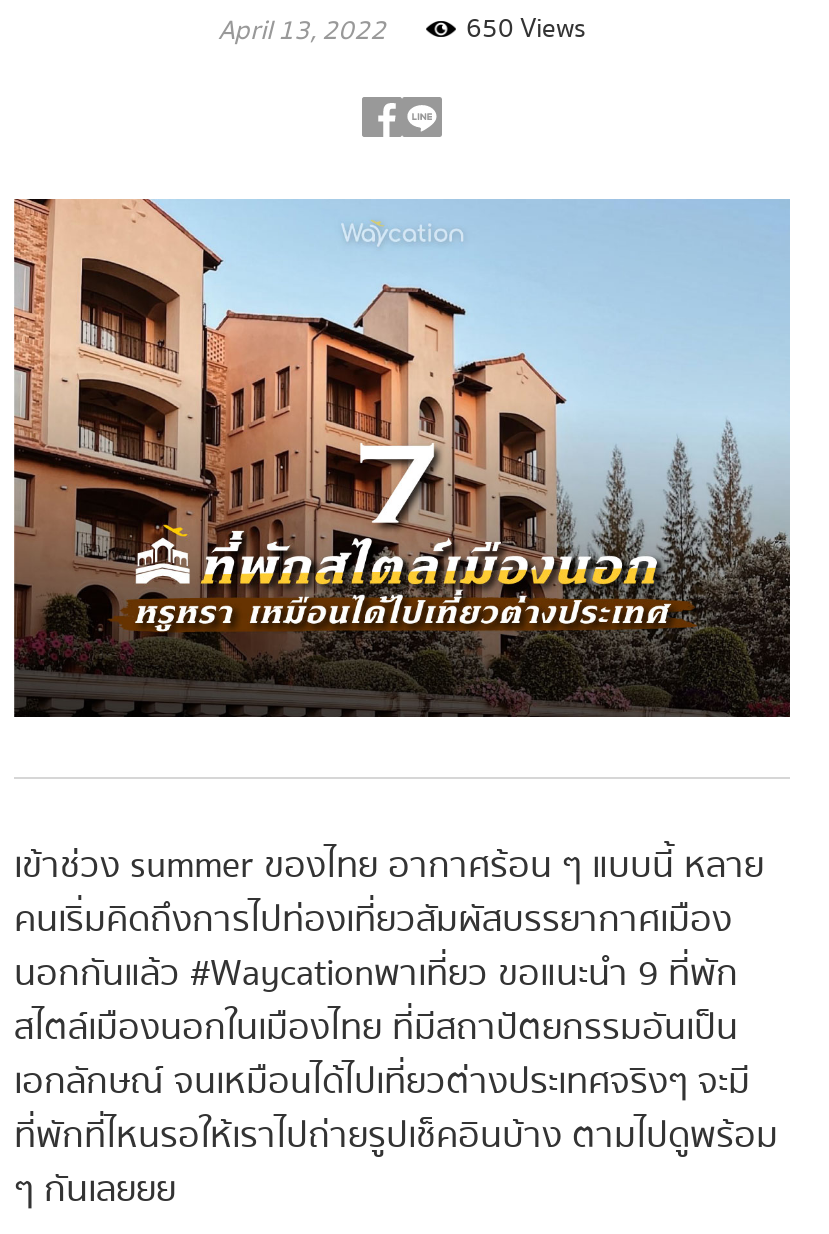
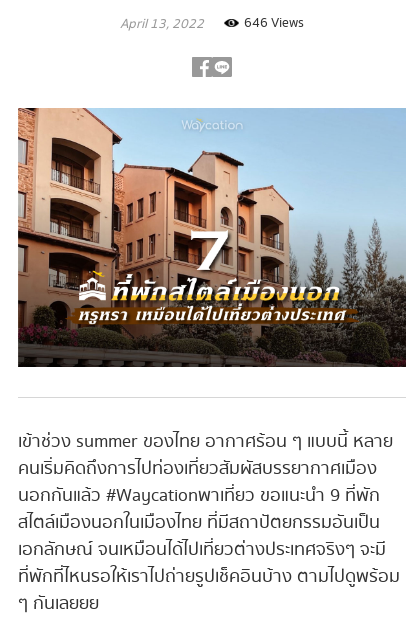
- April 13, 2022 650 Views
+ April 13, 2022 646 Views
